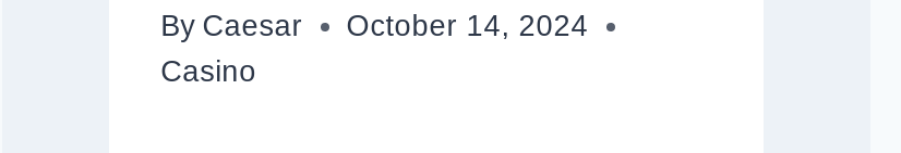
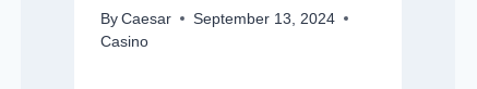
- By Caesar October 14, 2024
+ By Caesar September 13, 2024
